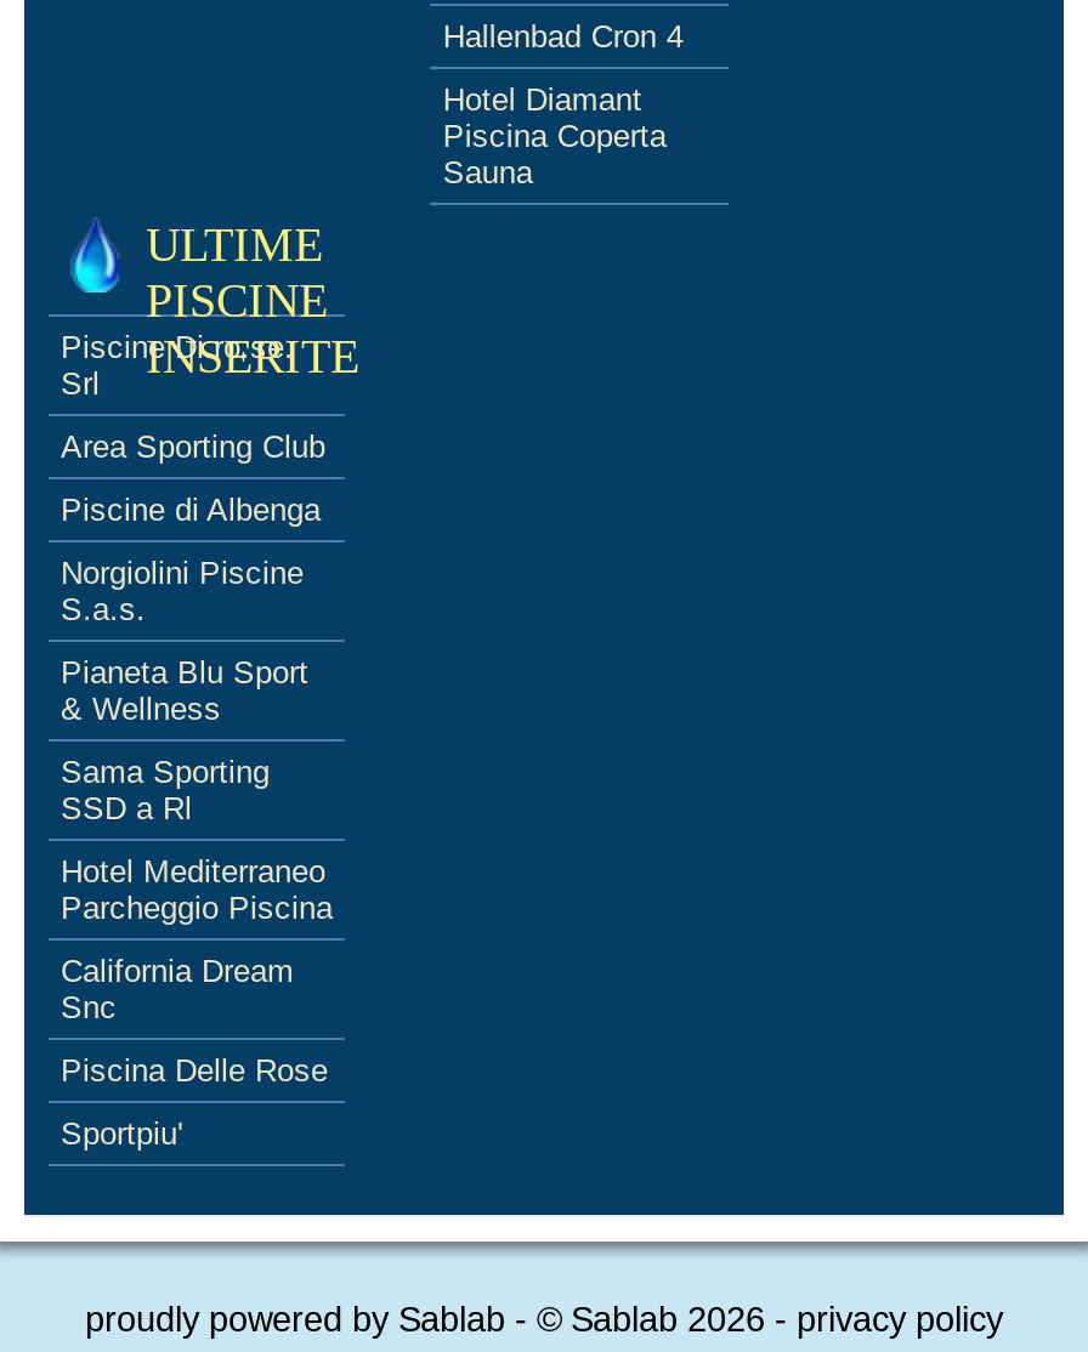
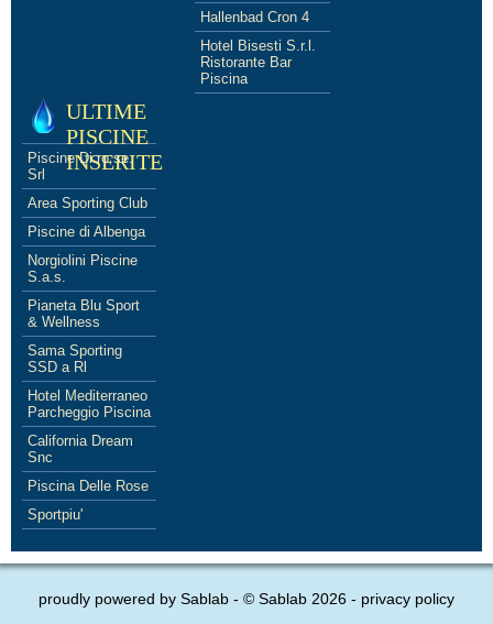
- Hotel Diamant
- Piscina Coperta
- Sauna
+ Hotel Bisesti S.r.l.
+ Ristorante Bar
+ Piscina
